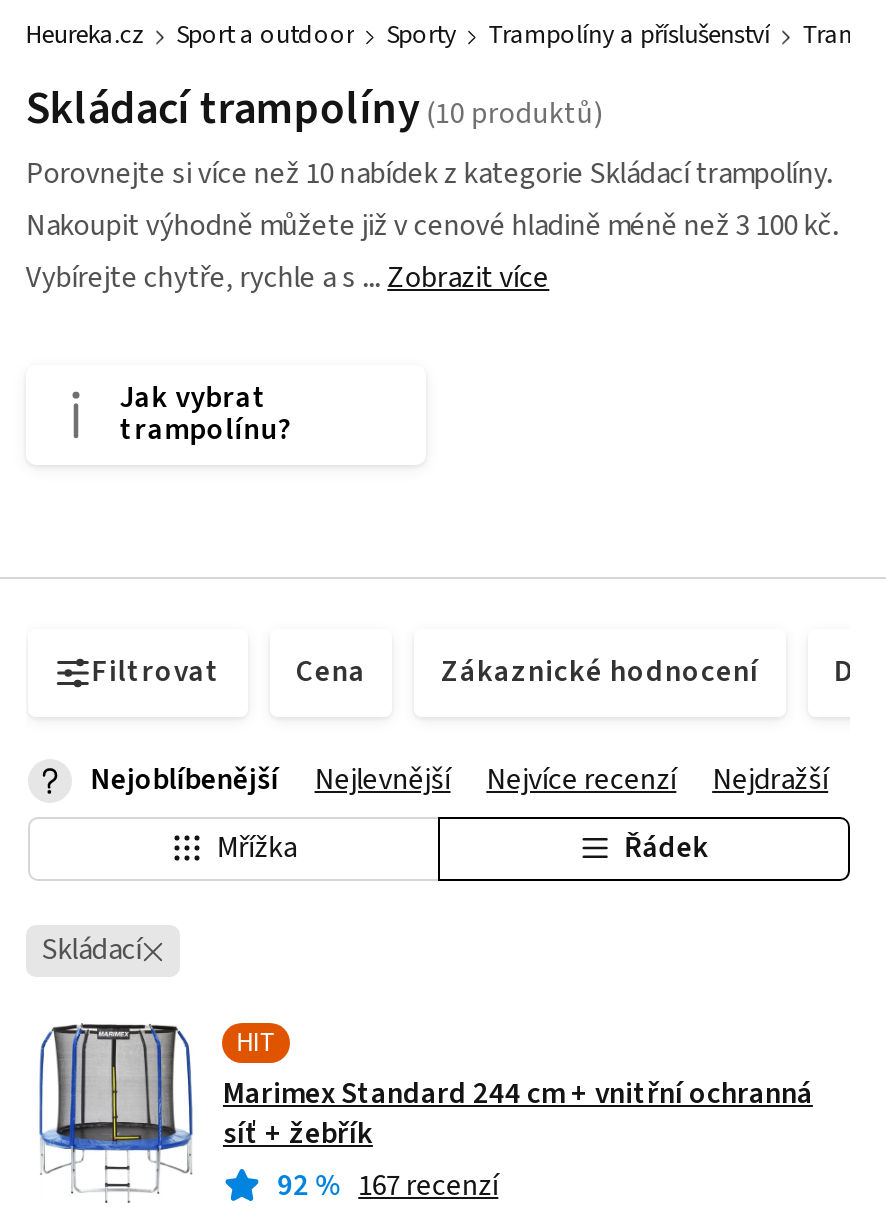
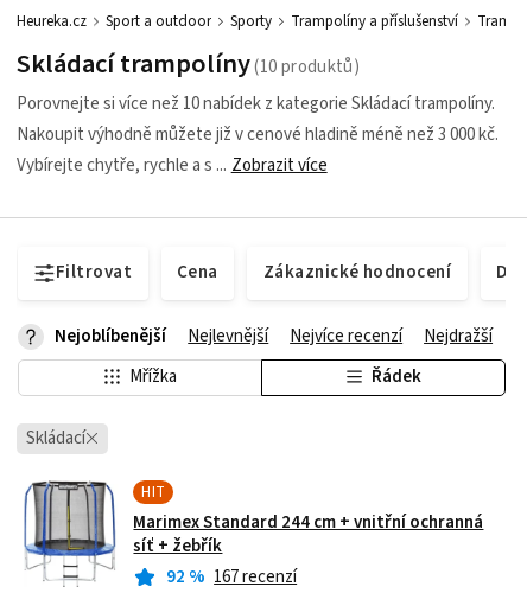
- Nakoupit výhodně můžete již v cenové hladině méně než 3 100 kč.
+ Nakoupit výhodně můžete již v cenové hladině méně než 3 000 kč.

- Jak vybrat
- trampolínu?
